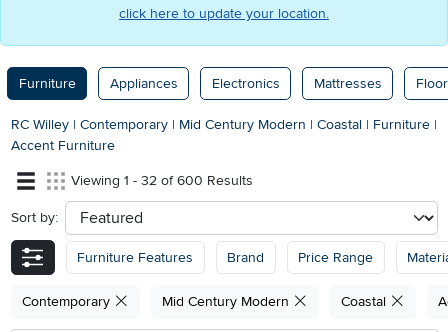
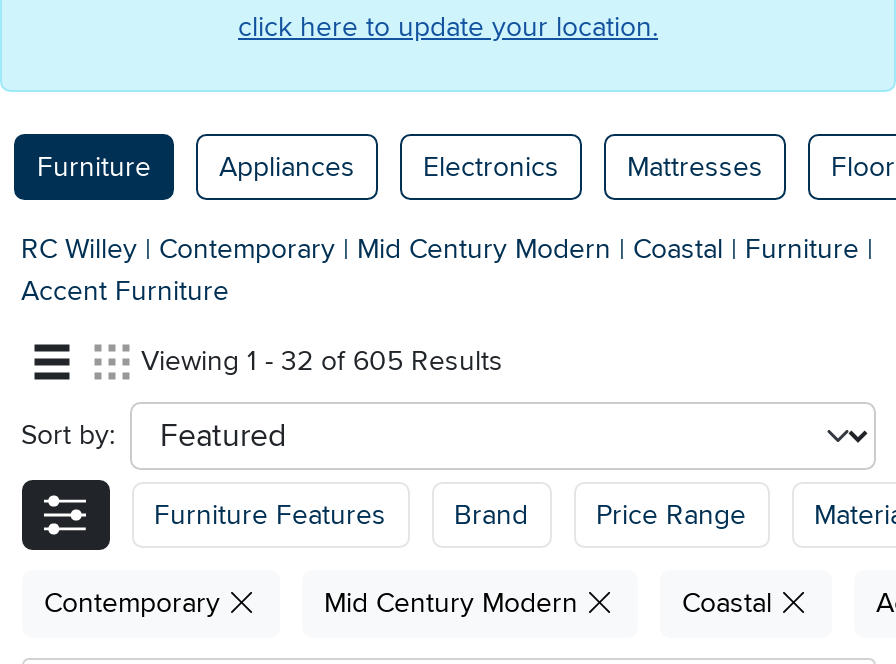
- Viewing 1 - 32 of 600 Results
+ Viewing 1 - 32 of 605 Results
